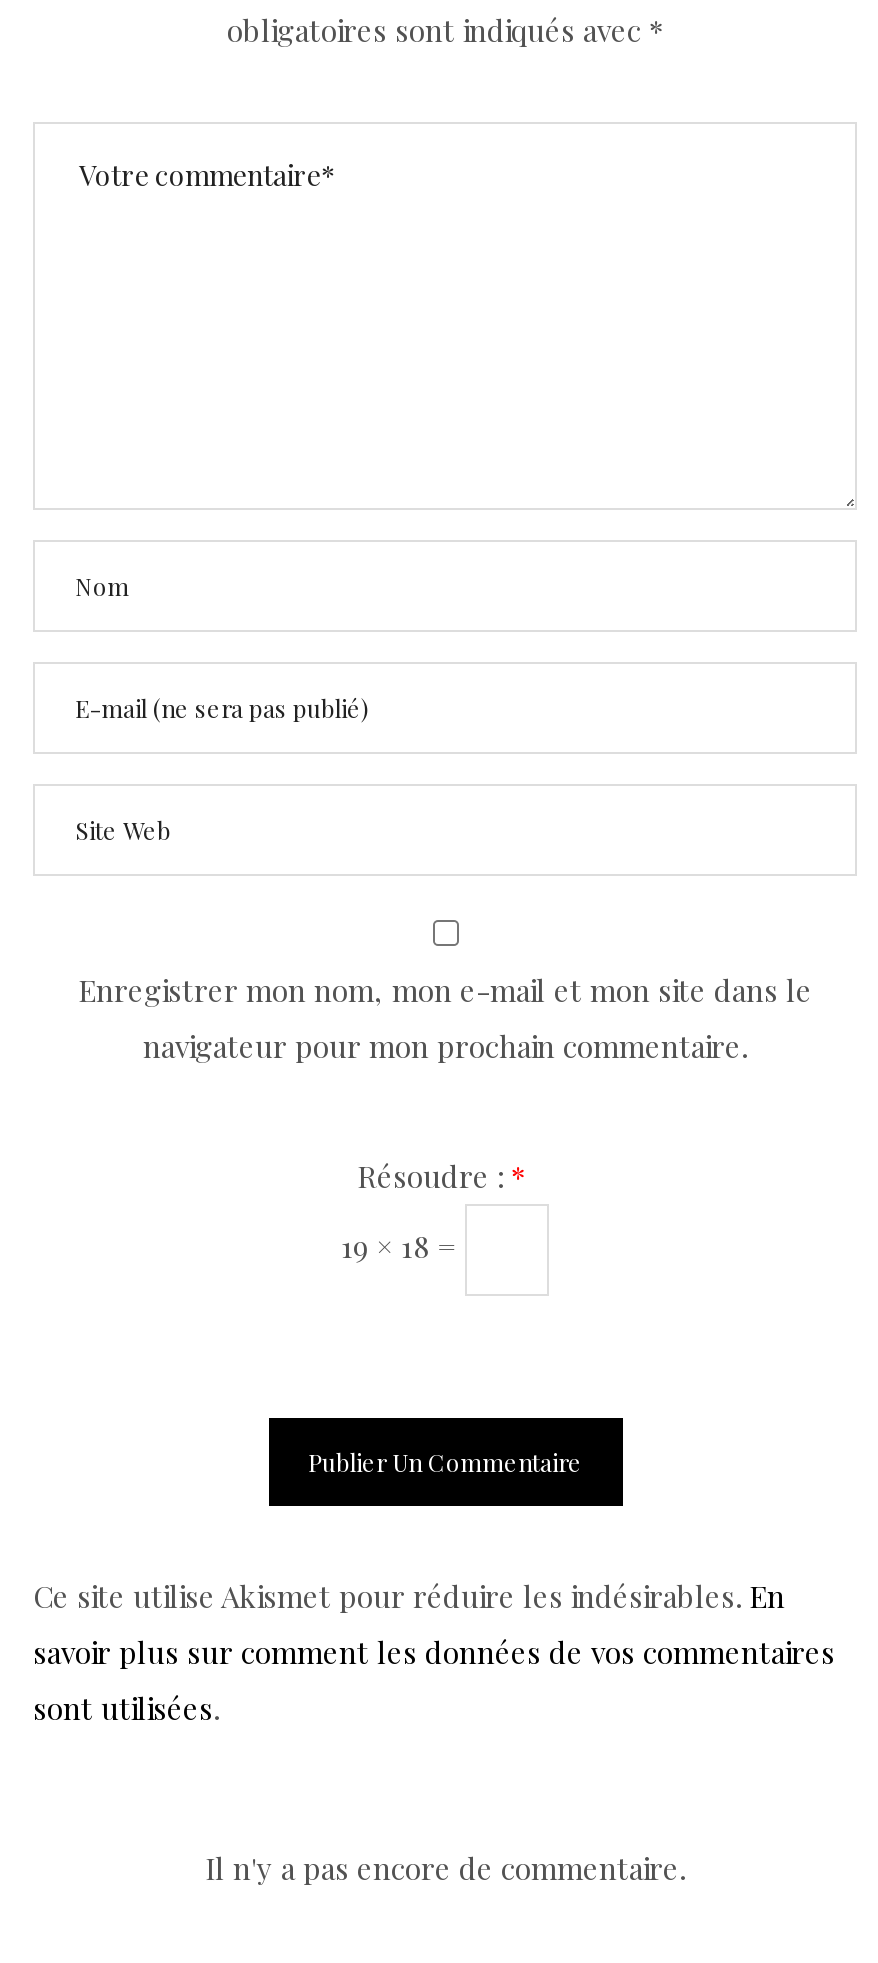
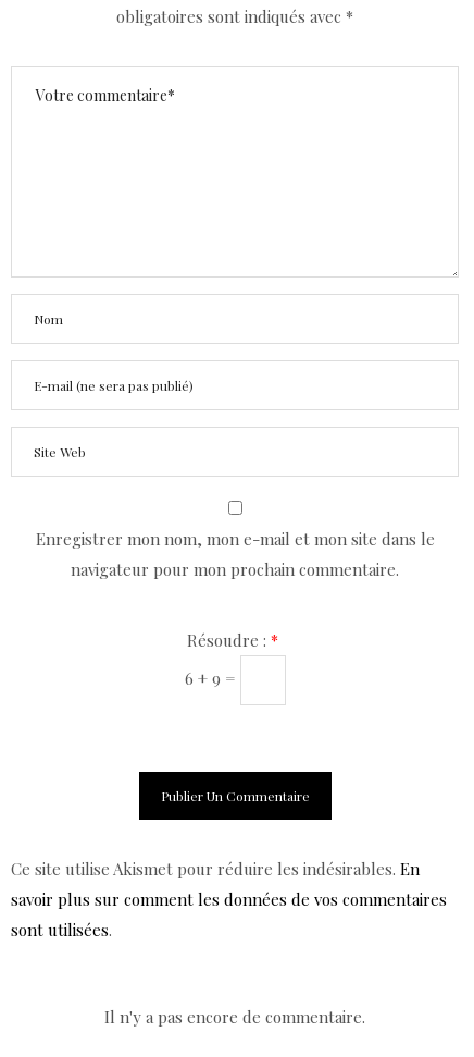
- 19 × 18 =
+ 6 + 9 =
